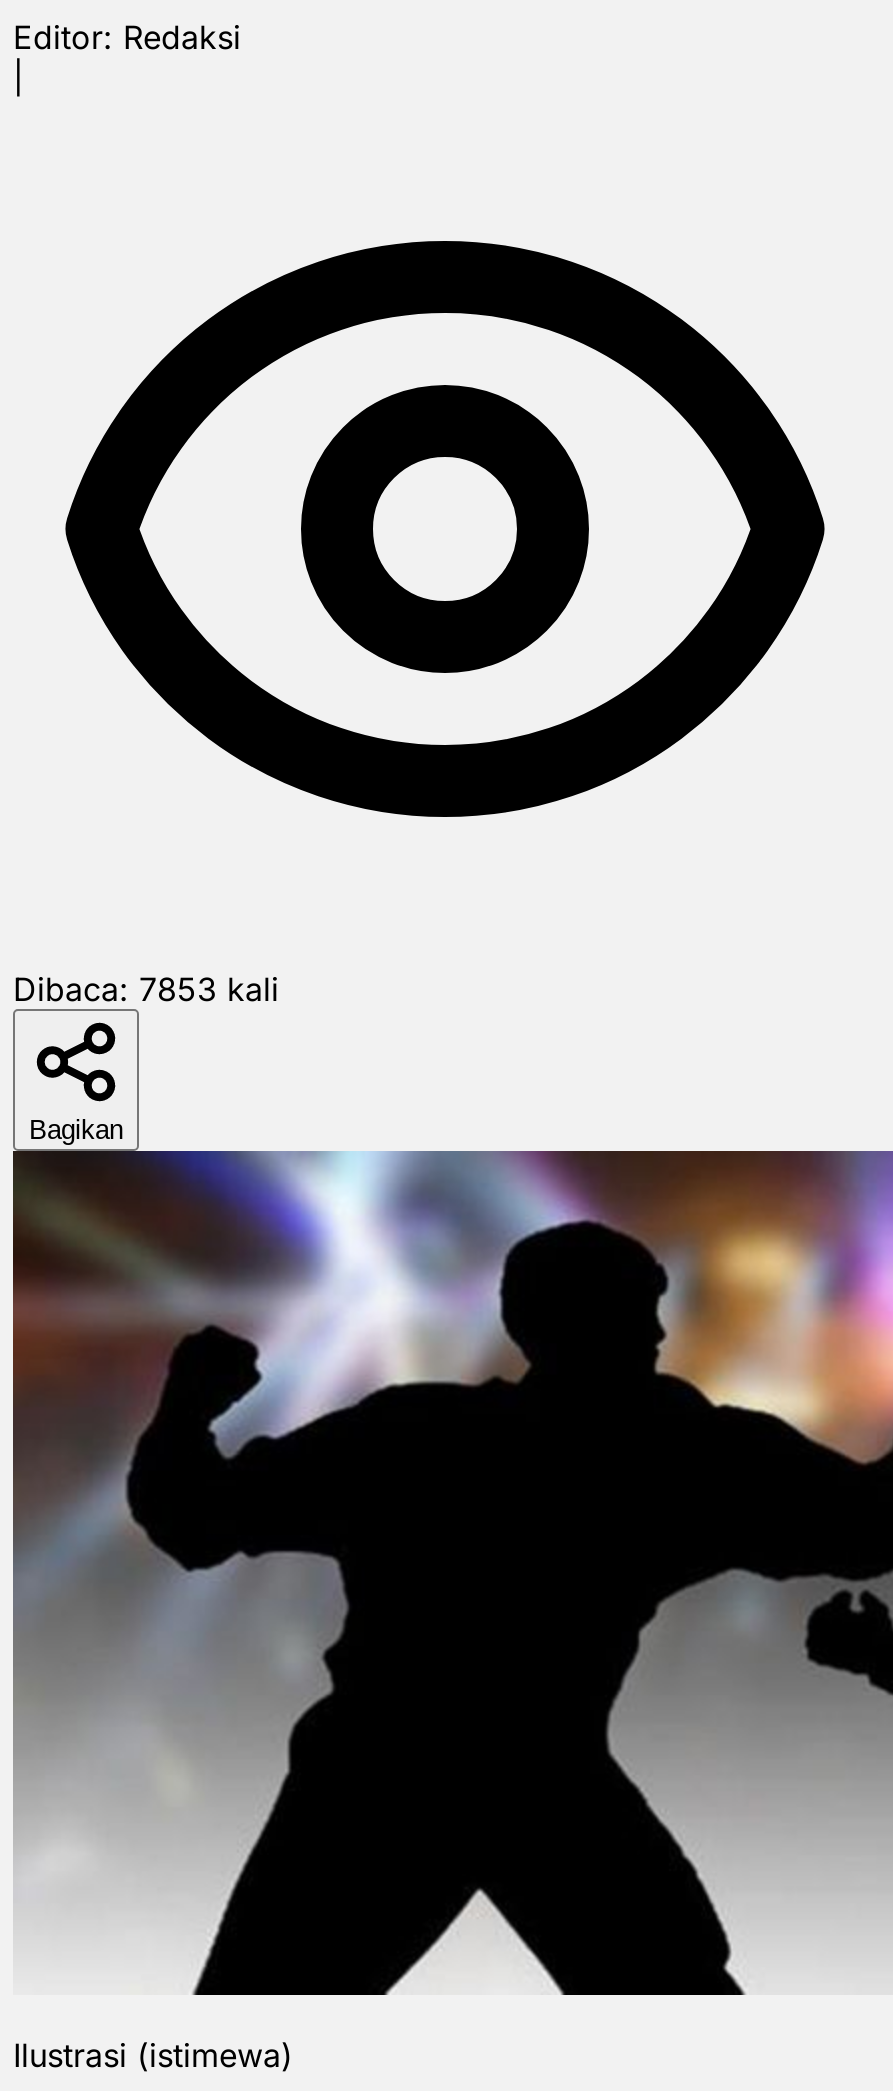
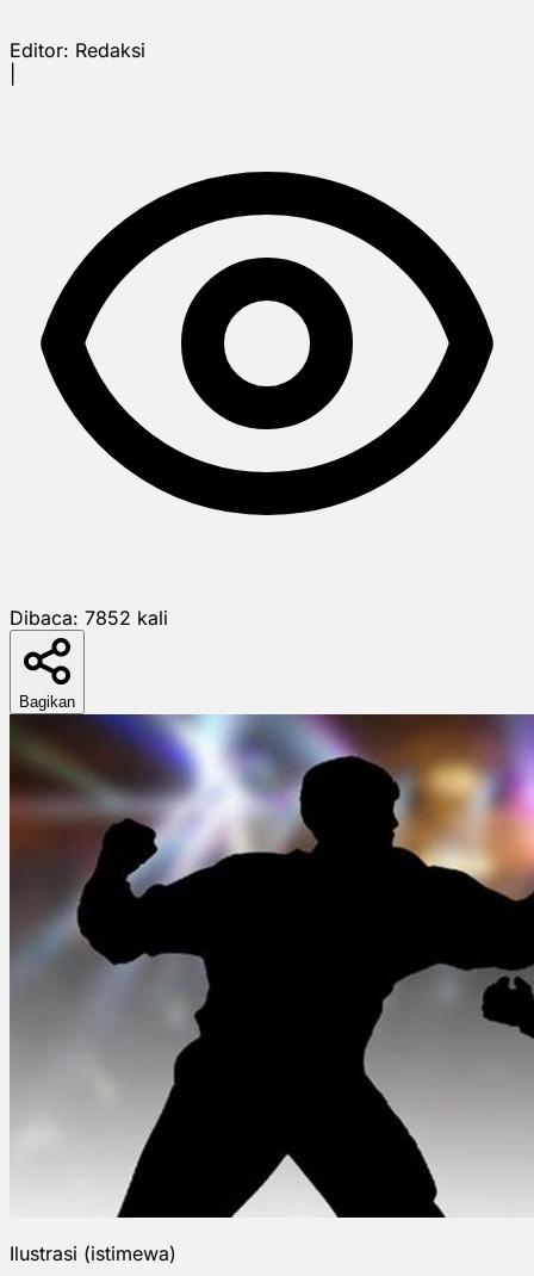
- Dibaca: 7853 kali
+ Dibaca: 7852 kali
